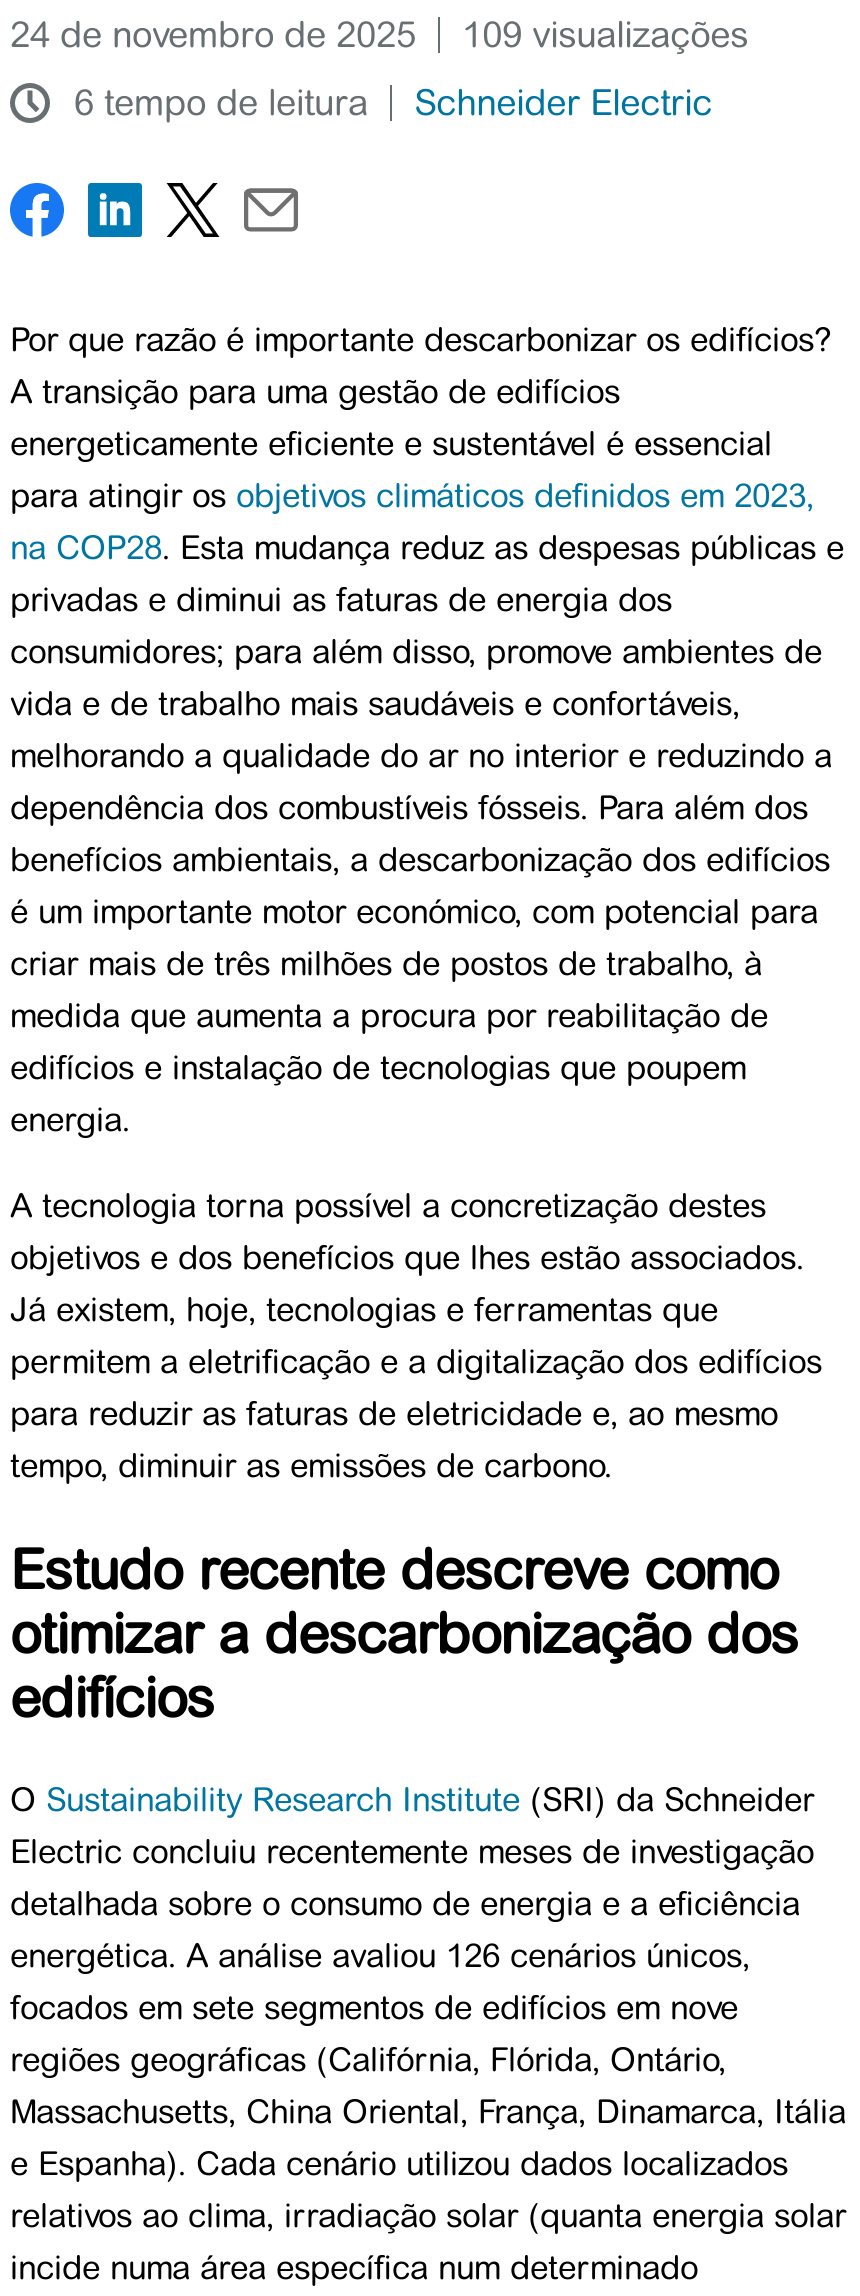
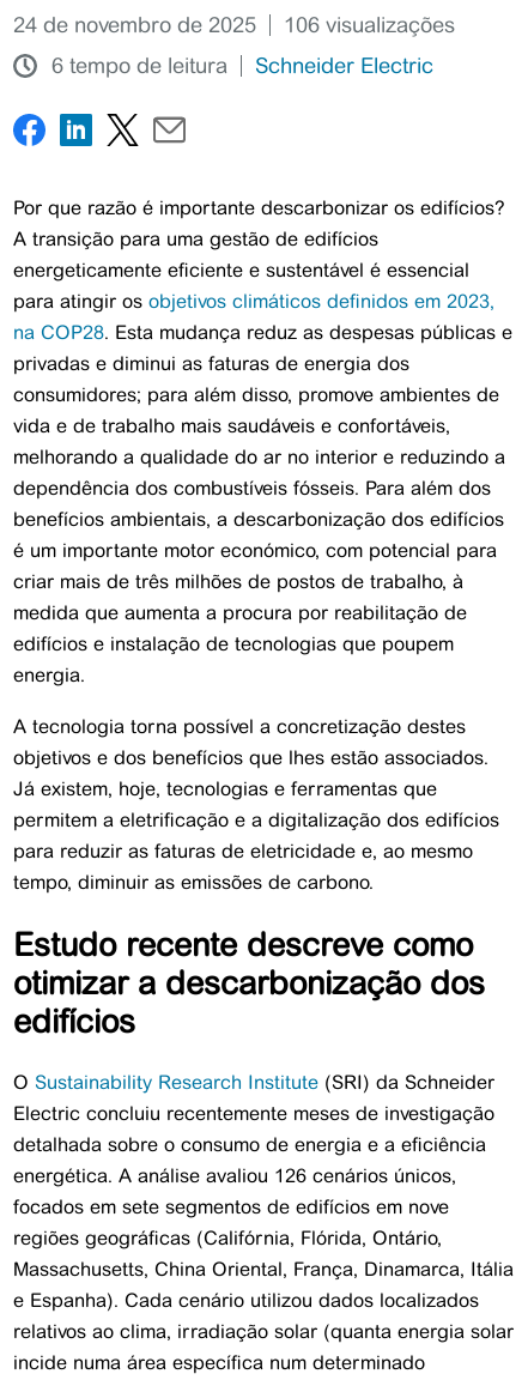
- 109 visualizações
+ 106 visualizações
